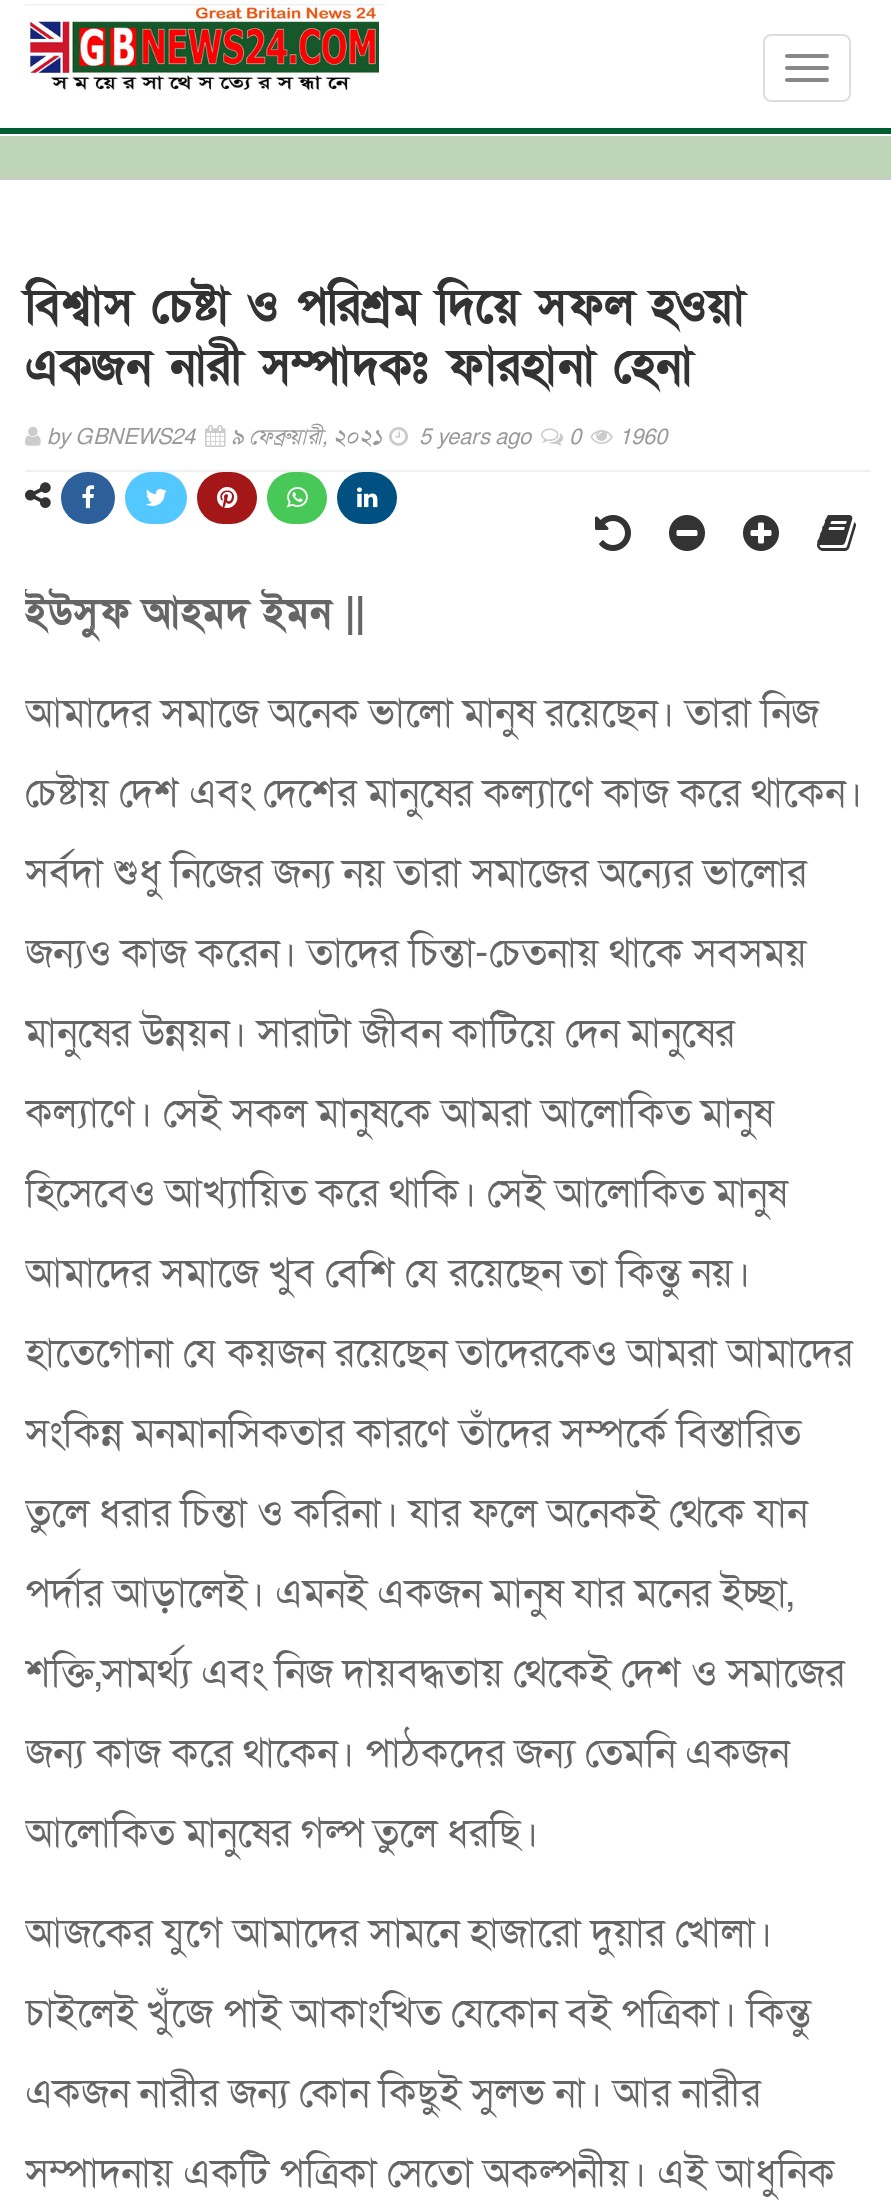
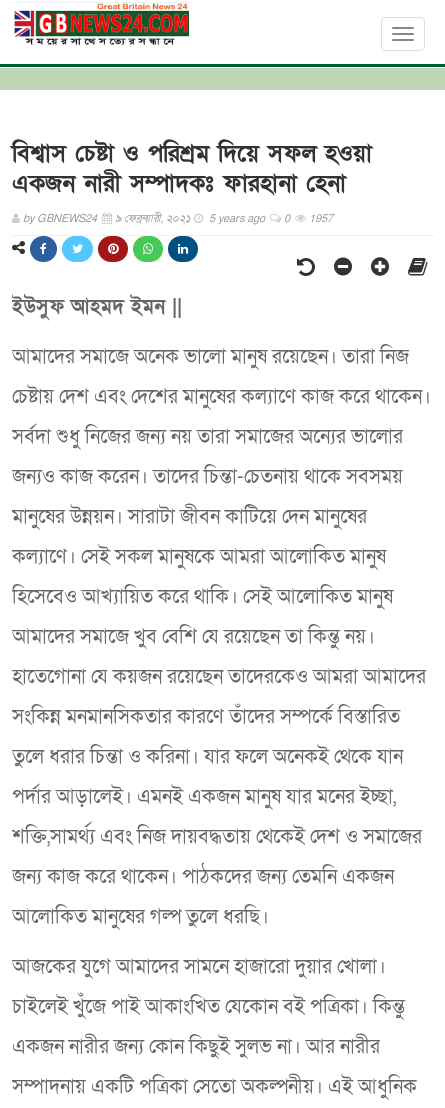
- byGBNEWS24 ৯ ফেব্রুয়ারী, ২০২১ 5 years ago 0 1960
+ byGBNEWS24 ৯ ফেব্রুয়ারী, ২০২১ 5 years ago 0 1957
